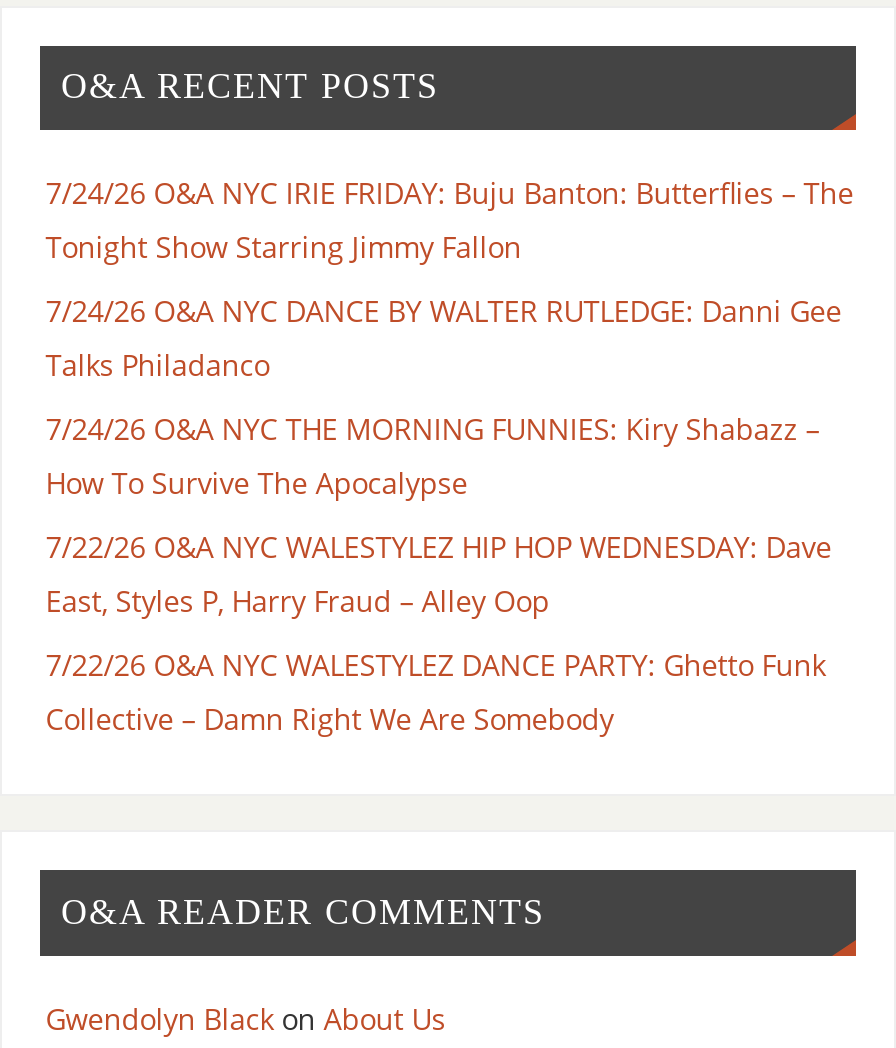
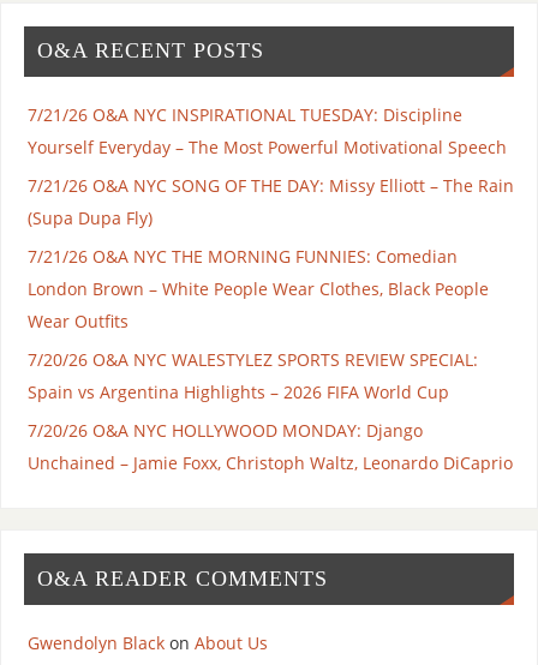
- 7/24/26 O&A NYC IRIE FRIDAY: Buju Banton: Butterflies – The
- Tonight Show Starring Jimmy Fallon
+ 7/21/26 O&A NYC INSPIRATIONAL TUESDAY: Discipline
+ Yourself Everyday – The Most Powerful Motivational Speech

- 7/24/26 O&A NYC DANCE BY WALTER RUTLEDGE: Danni Gee
- Talks Philadanco
+ 7/21/26 O&A NYC SONG OF THE DAY: Missy Elliott – The Rain
+ (Supa Dupa Fly)

- 7/24/26 O&A NYC THE MORNING FUNNIES: Kiry Shabazz –
- How To Survive The Apocalypse
+ 7/21/26 O&A NYC THE MORNING FUNNIES: Comedian
+ London Brown – White People Wear Clothes, Black People
+ Wear Outfits

- 7/22/26 O&A NYC WALESTYLEZ HIP HOP WEDNESDAY: Dave
- East, Styles P, Harry Fraud – Alley Oop
+ 7/20/26 O&A NYC WALESTYLEZ SPORTS REVIEW SPECIAL:
+ Spain vs Argentina Highlights – 2026 FIFA World Cup

- 7/22/26 O&A NYC WALESTYLEZ DANCE PARTY: Ghetto Funk
- Collective – Damn Right We Are Somebody
+ 7/20/26 O&A NYC HOLLYWOOD MONDAY: Django
+ Unchained – Jamie Foxx, Christoph Waltz, Leonardo DiCaprio
